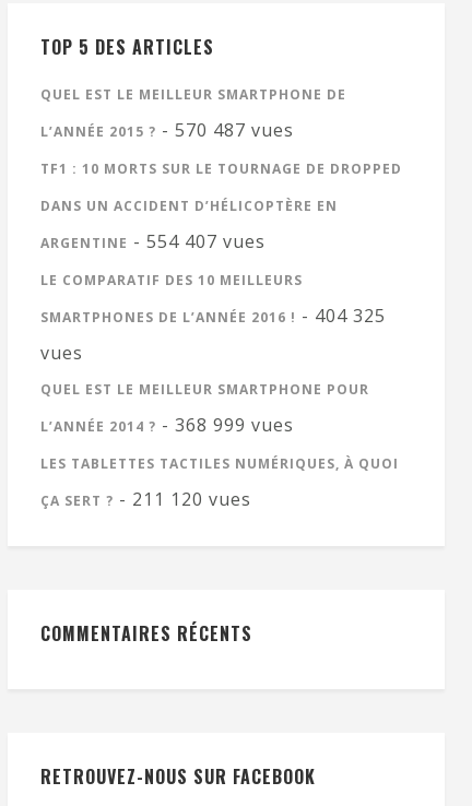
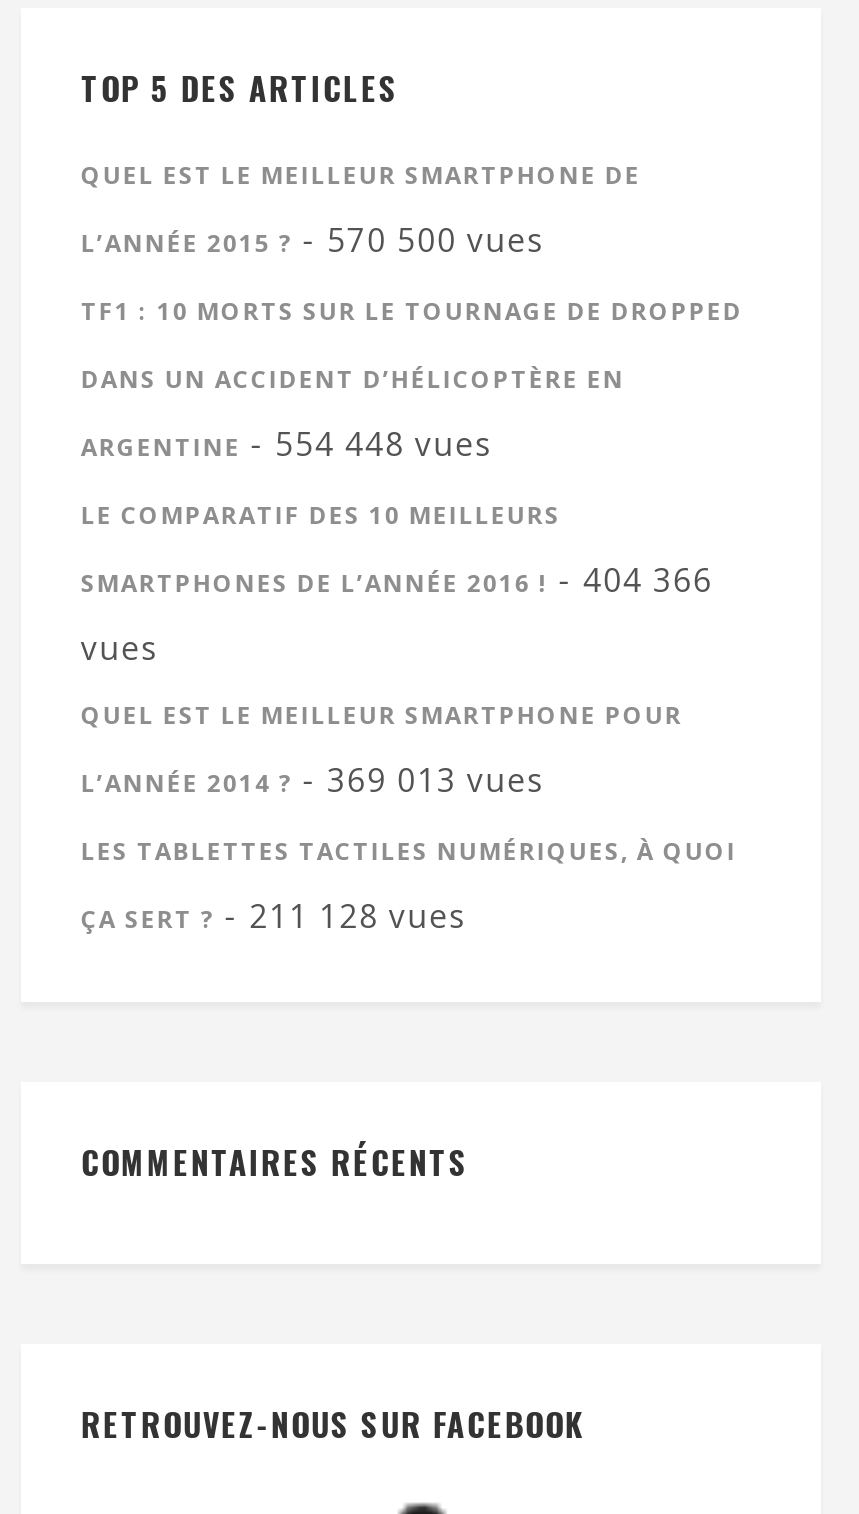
- L’ANNÉE 2015 ? - 570 487 vues
+ L’ANNÉE 2015 ? - 570 500 vues

- ARGENTINE - 554 407 vues
+ ARGENTINE - 554 448 vues

- SMARTPHONES DE L’ANNÉE 2016 ! - 404 325
+ SMARTPHONES DE L’ANNÉE 2016 ! - 404 366

- L’ANNÉE 2014 ? - 368 999 vues
+ L’ANNÉE 2014 ? - 369 013 vues

- ÇA SERT ? - 211 120 vues
+ ÇA SERT ? - 211 128 vues
